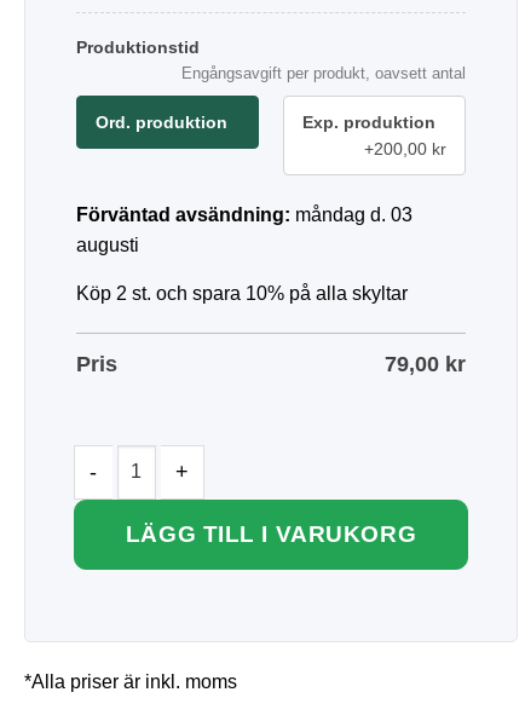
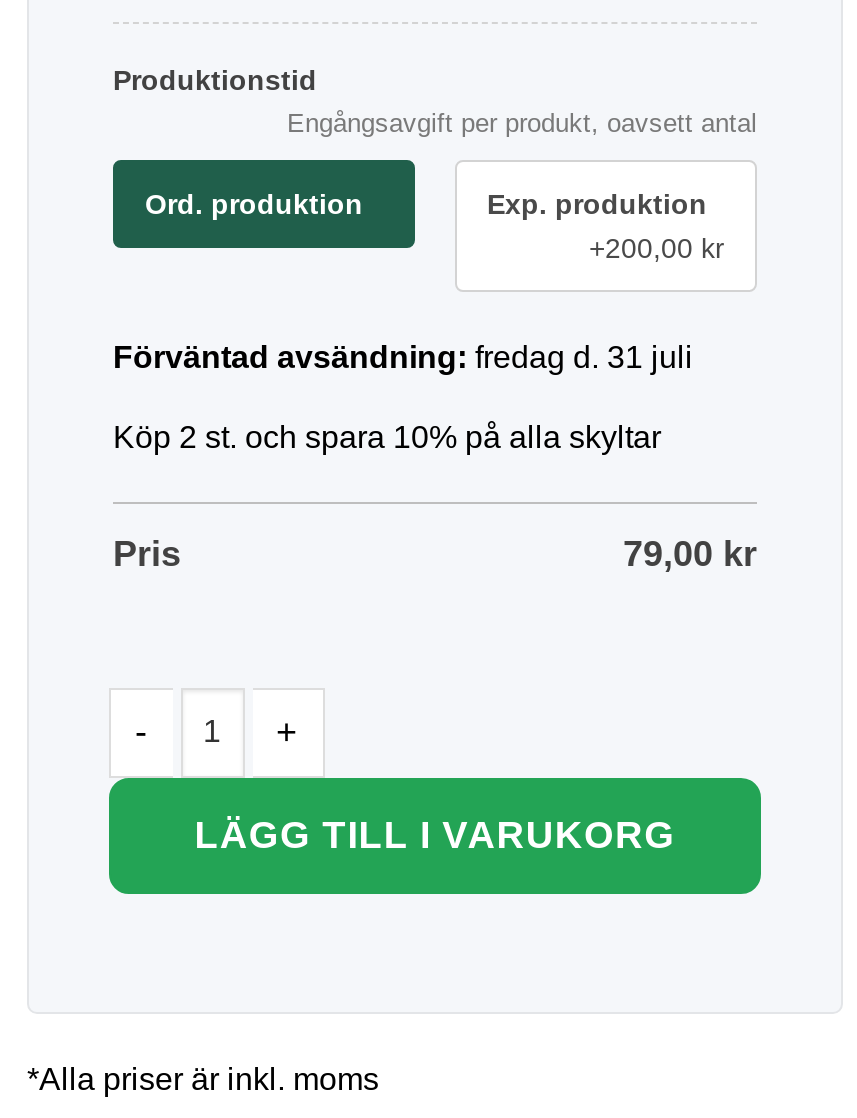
- Förväntad avsändning: måndag d. 03
- augusti
+ Förväntad avsändning: fredag d. 31 juli
